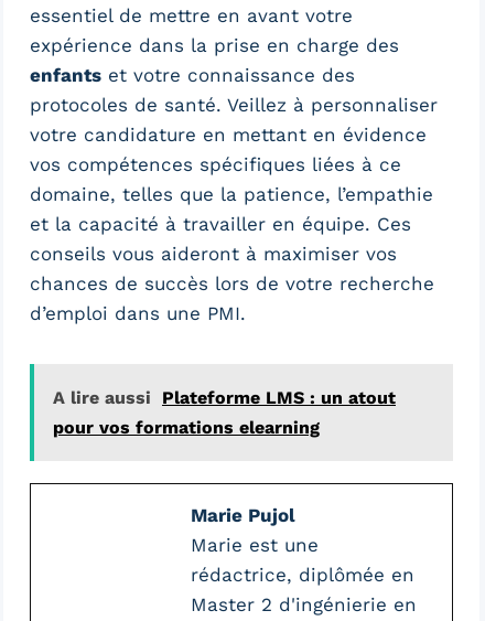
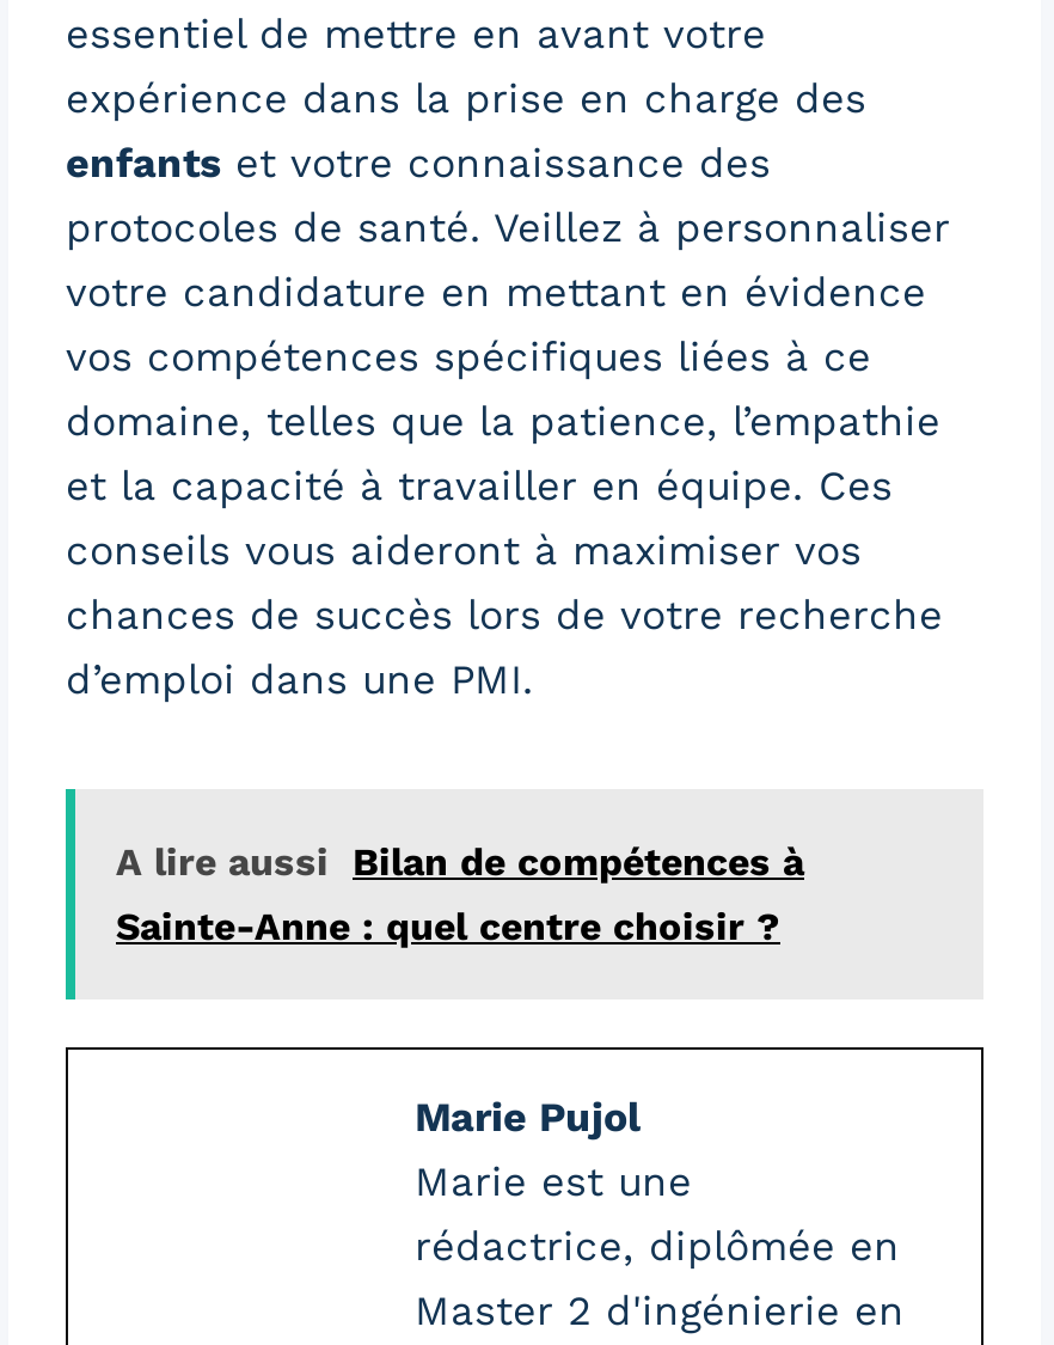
- A lire aussi Plateforme LMS : un atout
- pour vos formations elearning
+ A lire aussi Bilan de compétences à
+ Sainte-Anne : quel centre choisir ?
